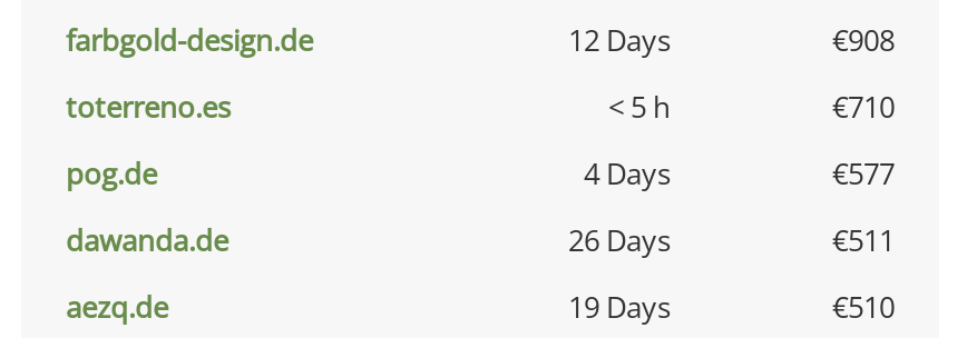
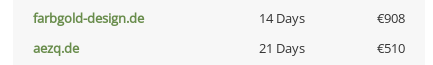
- 12 Days
+ 14 Days

- toterreno.es
- < 5 h
- €710
- pog.de
- 4 Days
- €577
- dawanda.de
- 26 Days
- €511

- 19 Days
+ 21 Days
